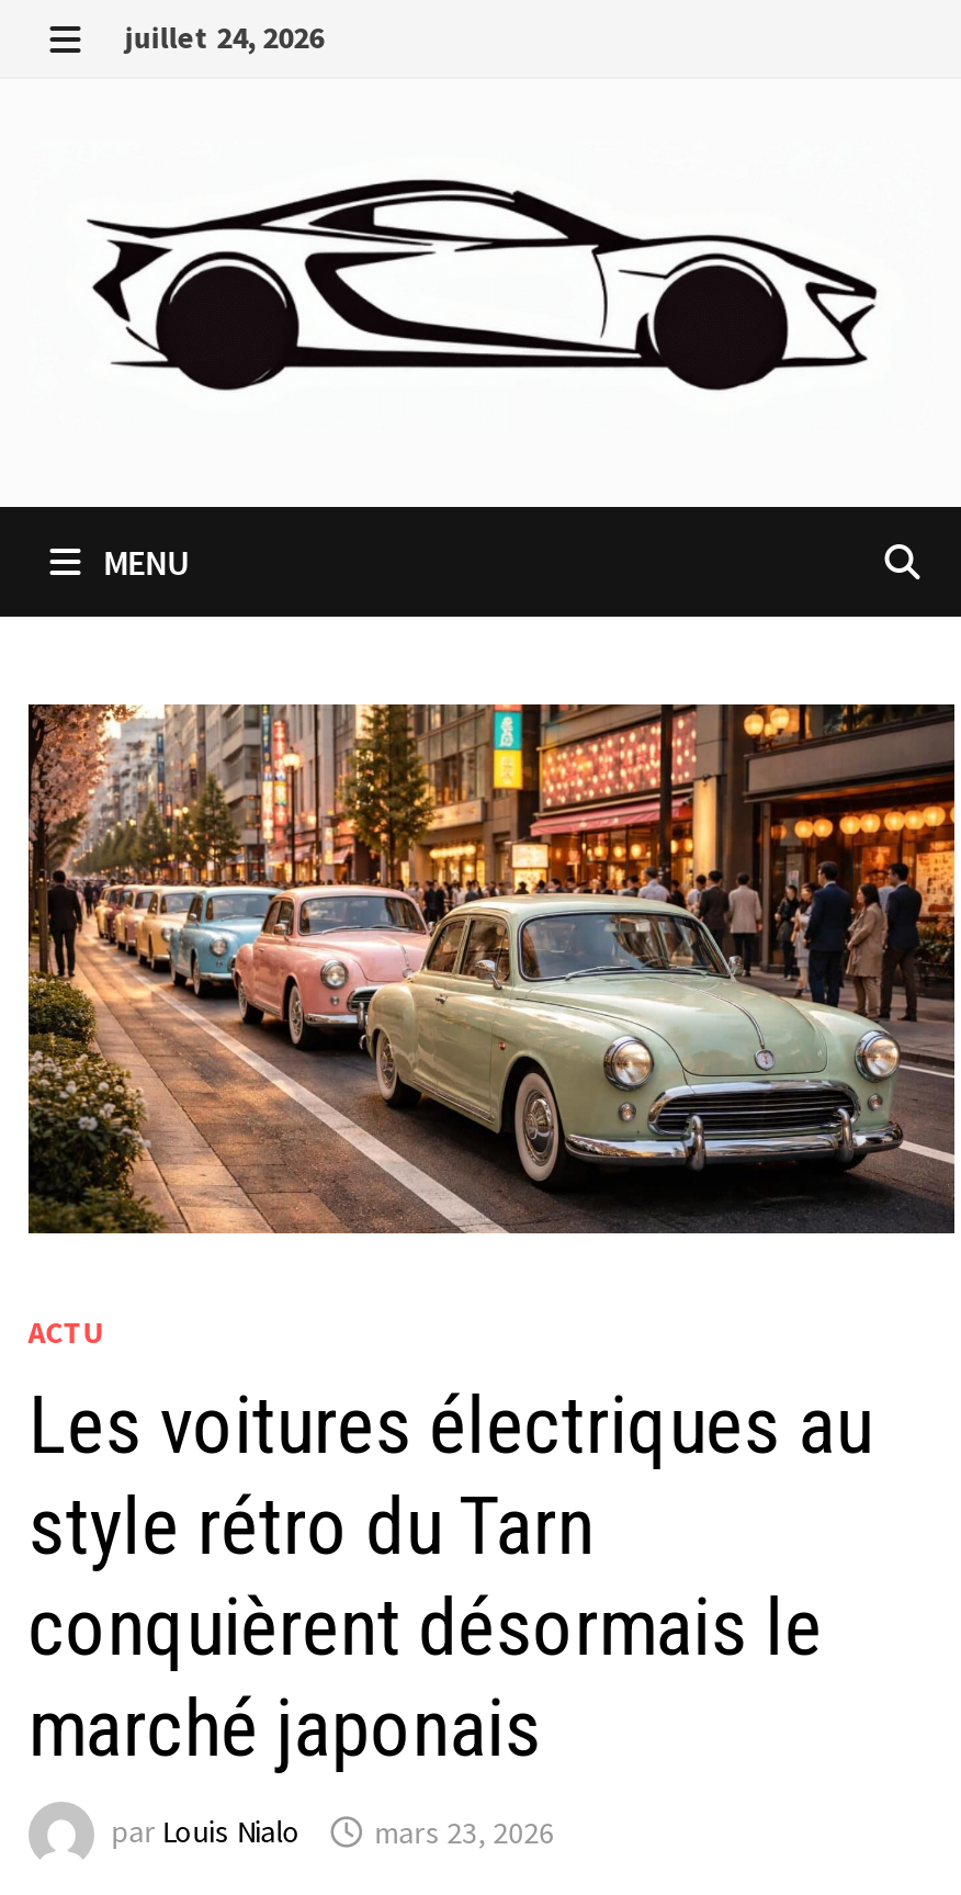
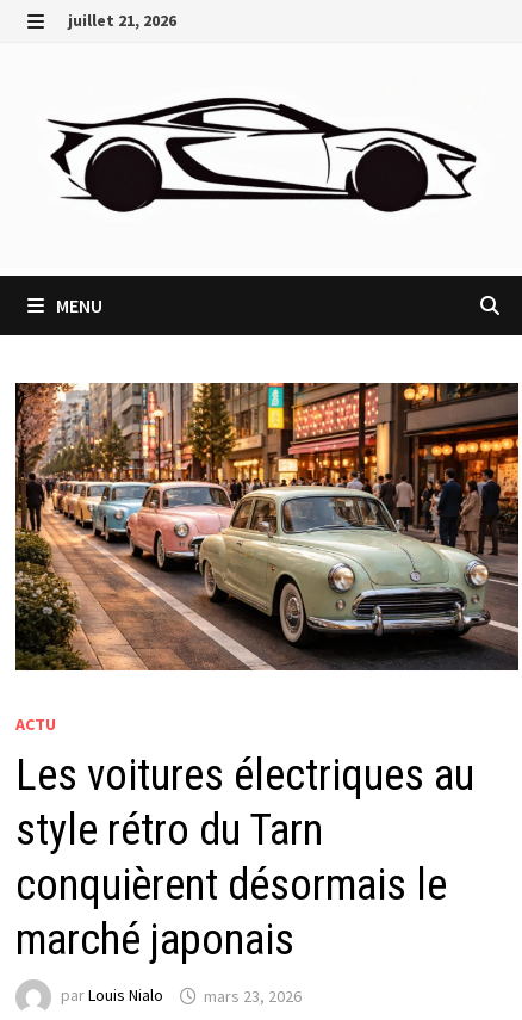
- juillet 24, 2026
+ juillet 21, 2026
